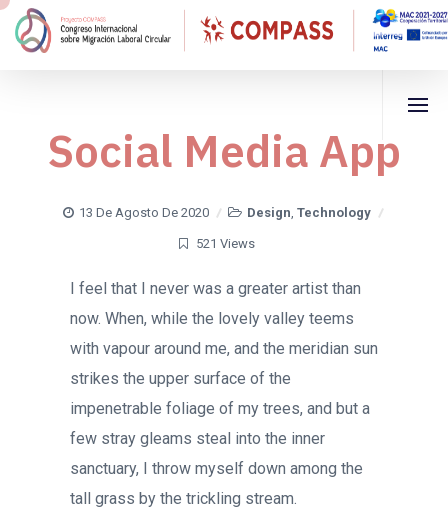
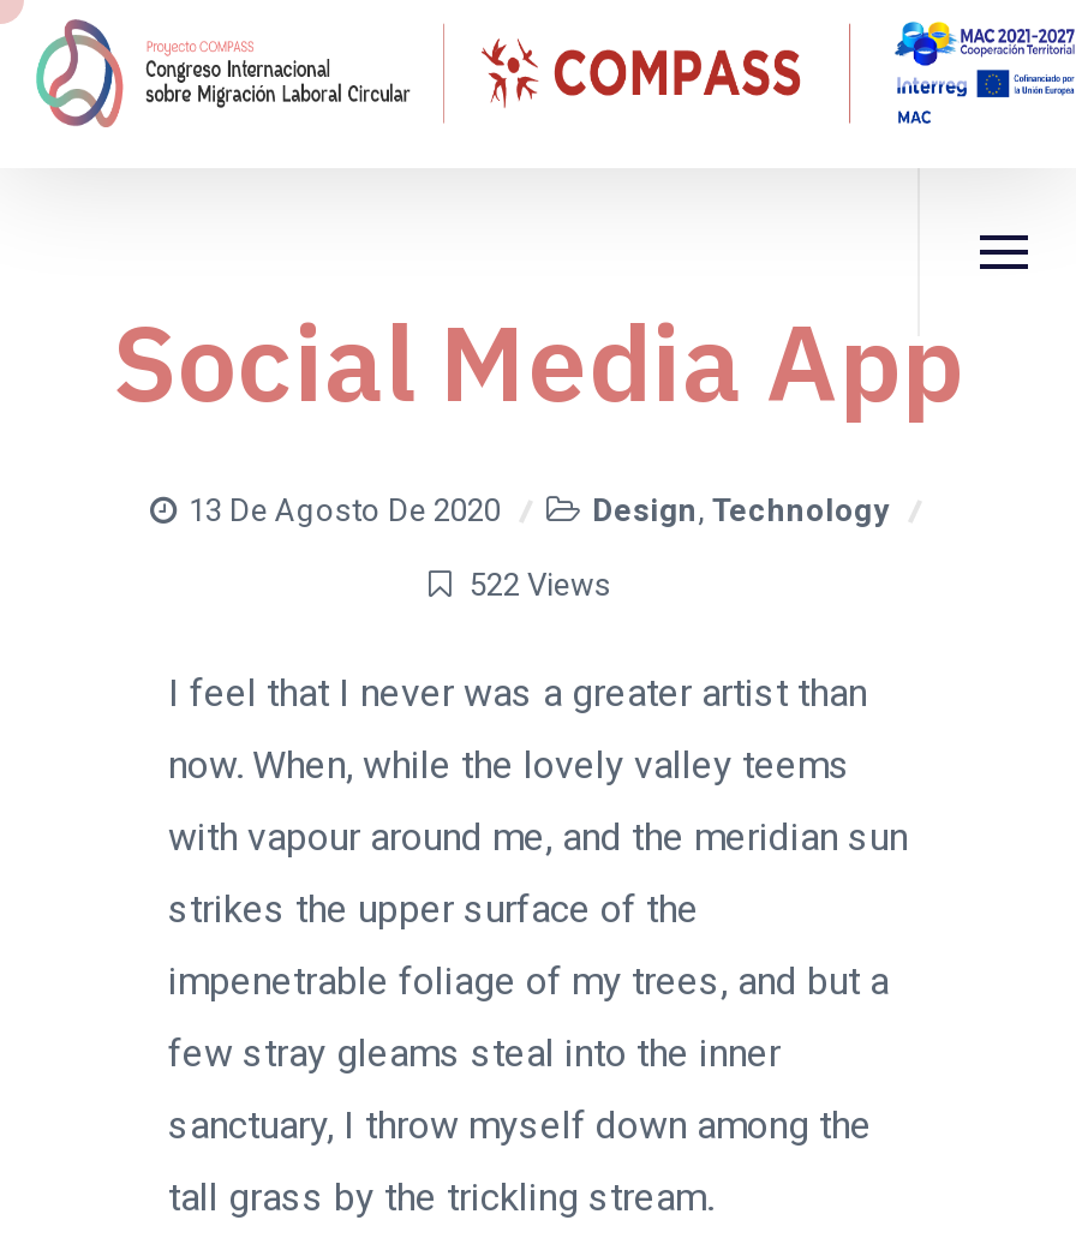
- 521 Views
+ 522 Views
